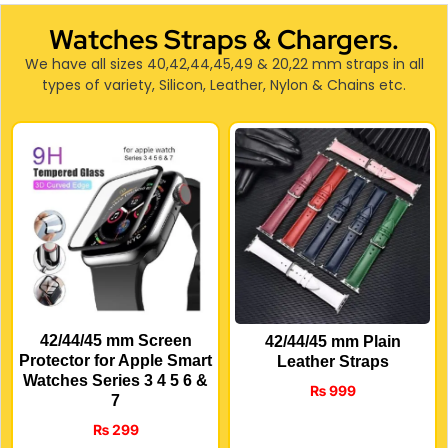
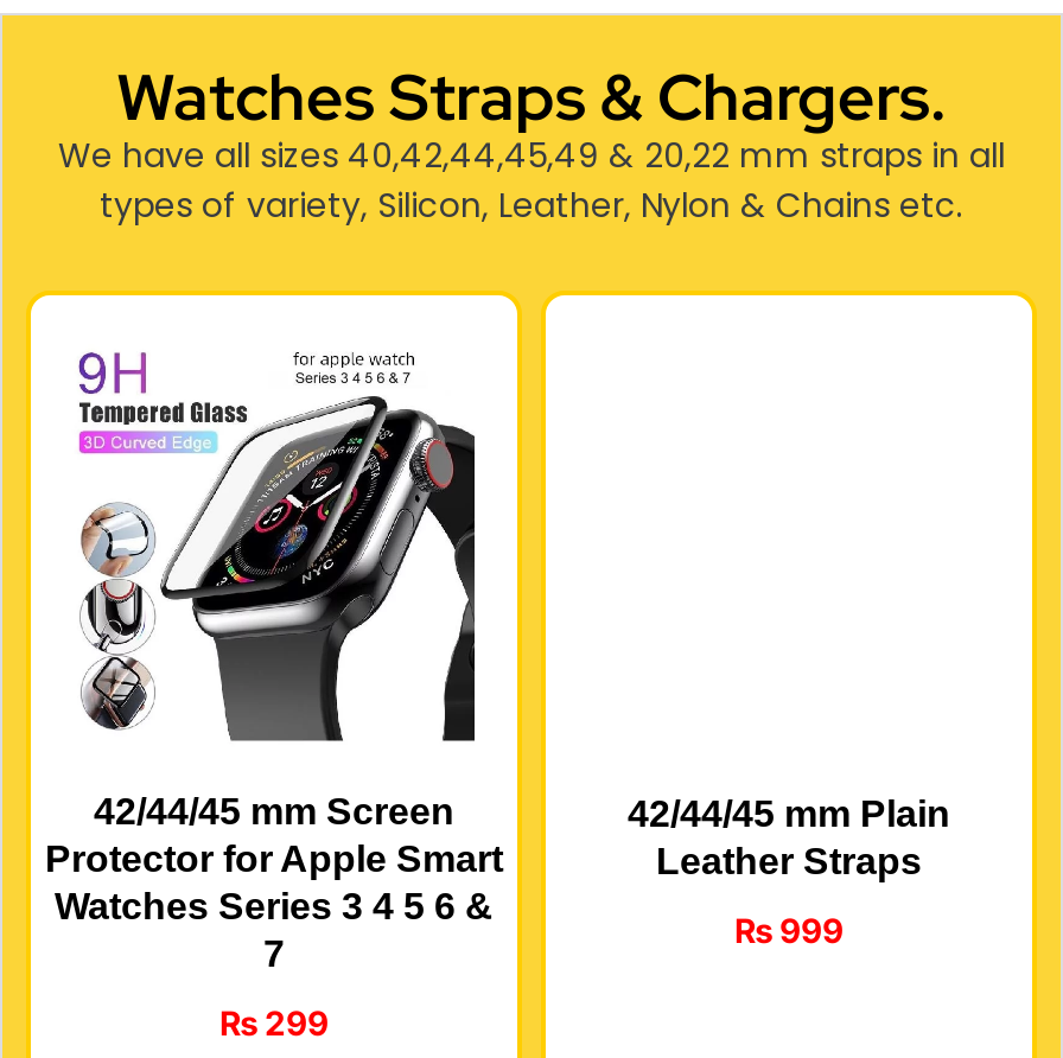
- [image]
